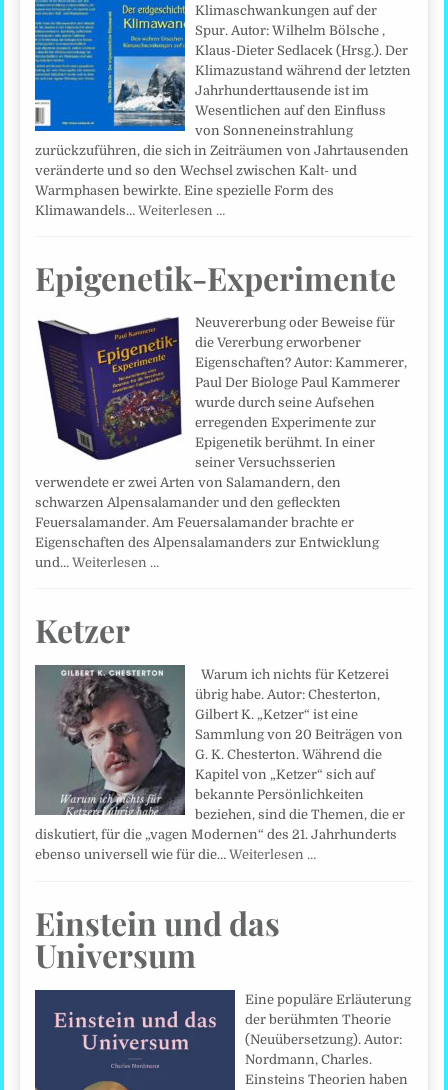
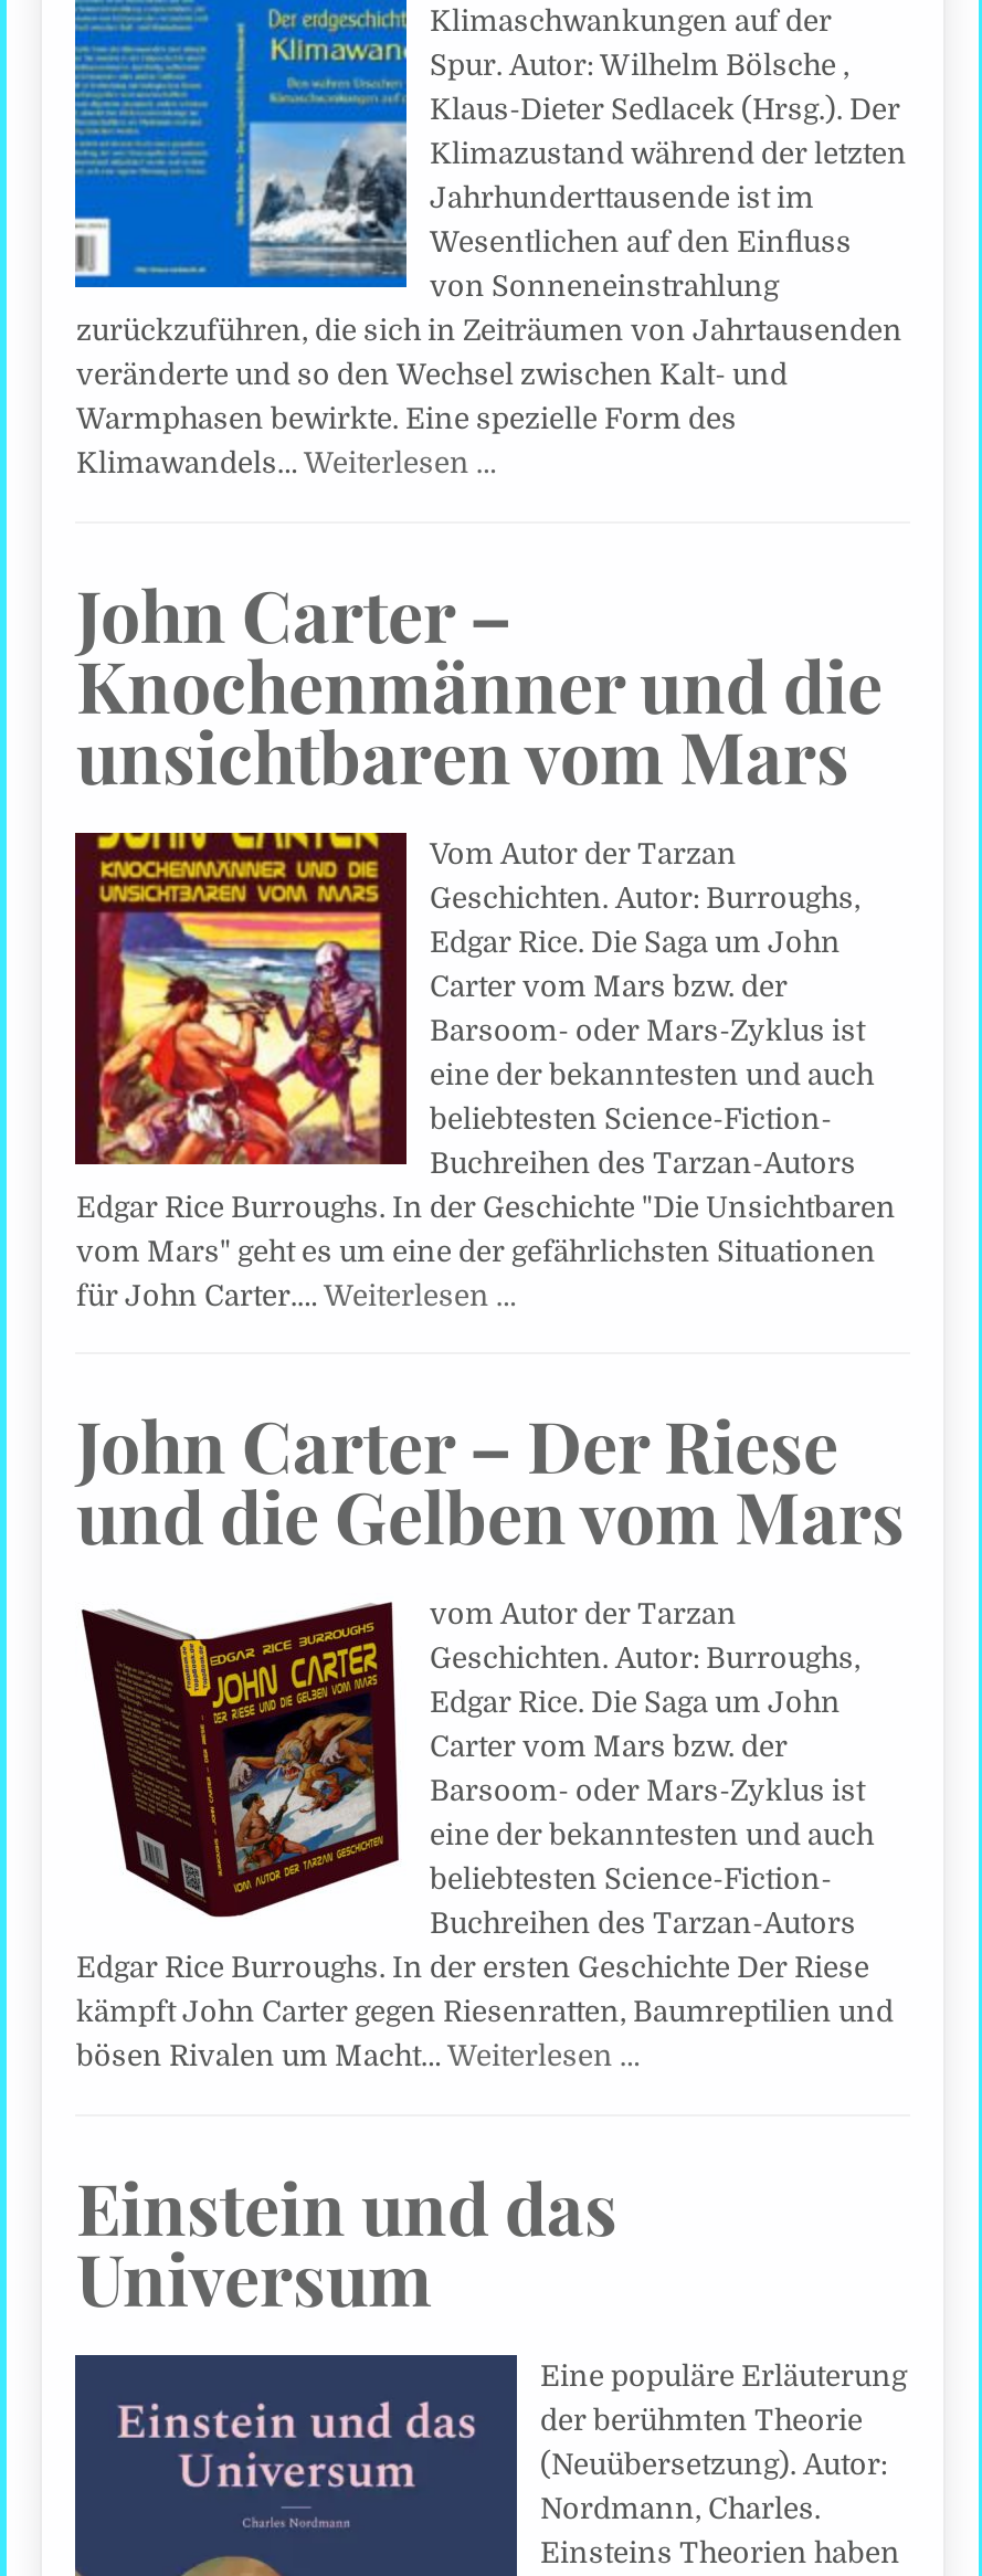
- [image]
- Epigenetik-Experimente
- Neuvererbung oder Beweise für
- die Vererbung erworbener
- Eigenschaften? Autor: Kammerer,
- Paul Der Biologe Paul Kammerer
- wurde durch seine Aufsehen
- erregenden Experimente zur
- Epigenetik berühmt. In einer
- seiner Versuchsserien
- verwendete er zwei Arten von Salamandern, den
- schwarzen Alpensalamander und den gefleckten
- Feuersalamander. Am Feuersalamander brachte er
- Eigenschaften des Alpensalamanders zur Entwicklung
- und… Weiterlesen …
+ [image]
+ John Carter –
+ Knochenmänner und die
+ unsichtbaren vom Mars
+ Vom Autor der Tarzan
+ Geschichten. Autor: Burroughs,
+ Edgar Rice. Die Saga um John
+ Carter vom Mars bzw. der
+ Barsoom- oder Mars-Zyklus ist
+ eine der bekanntesten und auch
+ beliebtesten Science-Fiction-
+ Buchreihen des Tarzan-Autors
+ Edgar Rice Burroughs. In der Geschichte "Die Unsichtbaren
+ vom Mars" geht es um eine der gefährlichsten Situationen
+ für John Carter.… Weiterlesen …

- [image]
- Ketzer
- Warum ich nichts für Ketzerei
- übrig habe. Autor: Chesterton,
- Gilbert K. „Ketzer“ ist eine
- Sammlung von 20 Beiträgen von
- G. K. Chesterton. Während die
- Kapitel von „Ketzer“ sich auf
- bekannte Persönlichkeiten
- beziehen, sind die Themen, die er
- diskutiert, für die „vagen Modernen“ des 21. Jahrhunderts
- ebenso universell wie für die… Weiterlesen …
+ [image]
+ John Carter – Der Riese
+ und die Gelben vom Mars
+ vom Autor der Tarzan
+ Geschichten. Autor: Burroughs,
+ Edgar Rice. Die Saga um John
+ Carter vom Mars bzw. der
+ Barsoom- oder Mars-Zyklus ist
+ eine der bekanntesten und auch
+ beliebtesten Science-Fiction-
+ Buchreihen des Tarzan-Autors
+ Edgar Rice Burroughs. In der ersten Geschichte Der Riese
+ kämpft John Carter gegen Riesenratten, Baumreptilien und
+ bösen Rivalen um Macht… Weiterlesen …
